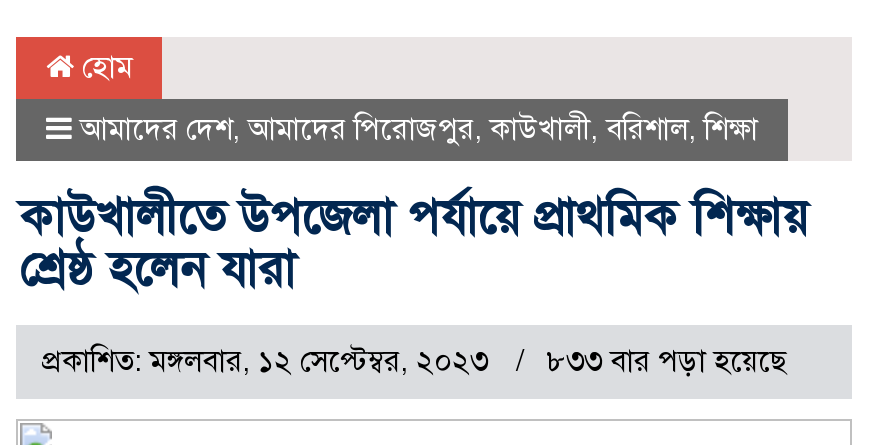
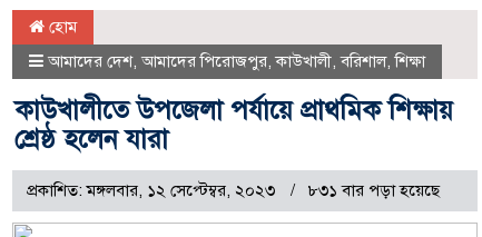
- প্রকাশিত: মঙ্গলবার, ১২ সেপ্টেম্বর, ২০২৩ ৮৩৩ বার পড়া হয়েছে
+ প্রকাশিত: মঙ্গলবার, ১২ সেপ্টেম্বর, ২০২৩ ৮৩১ বার পড়া হয়েছে
